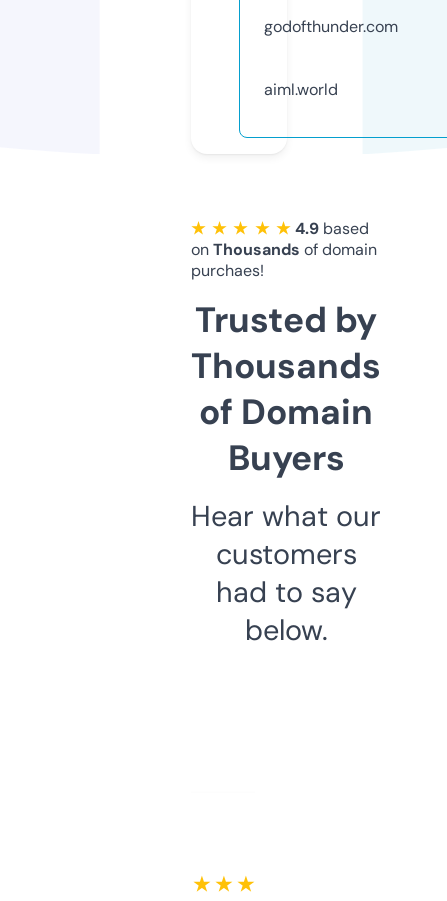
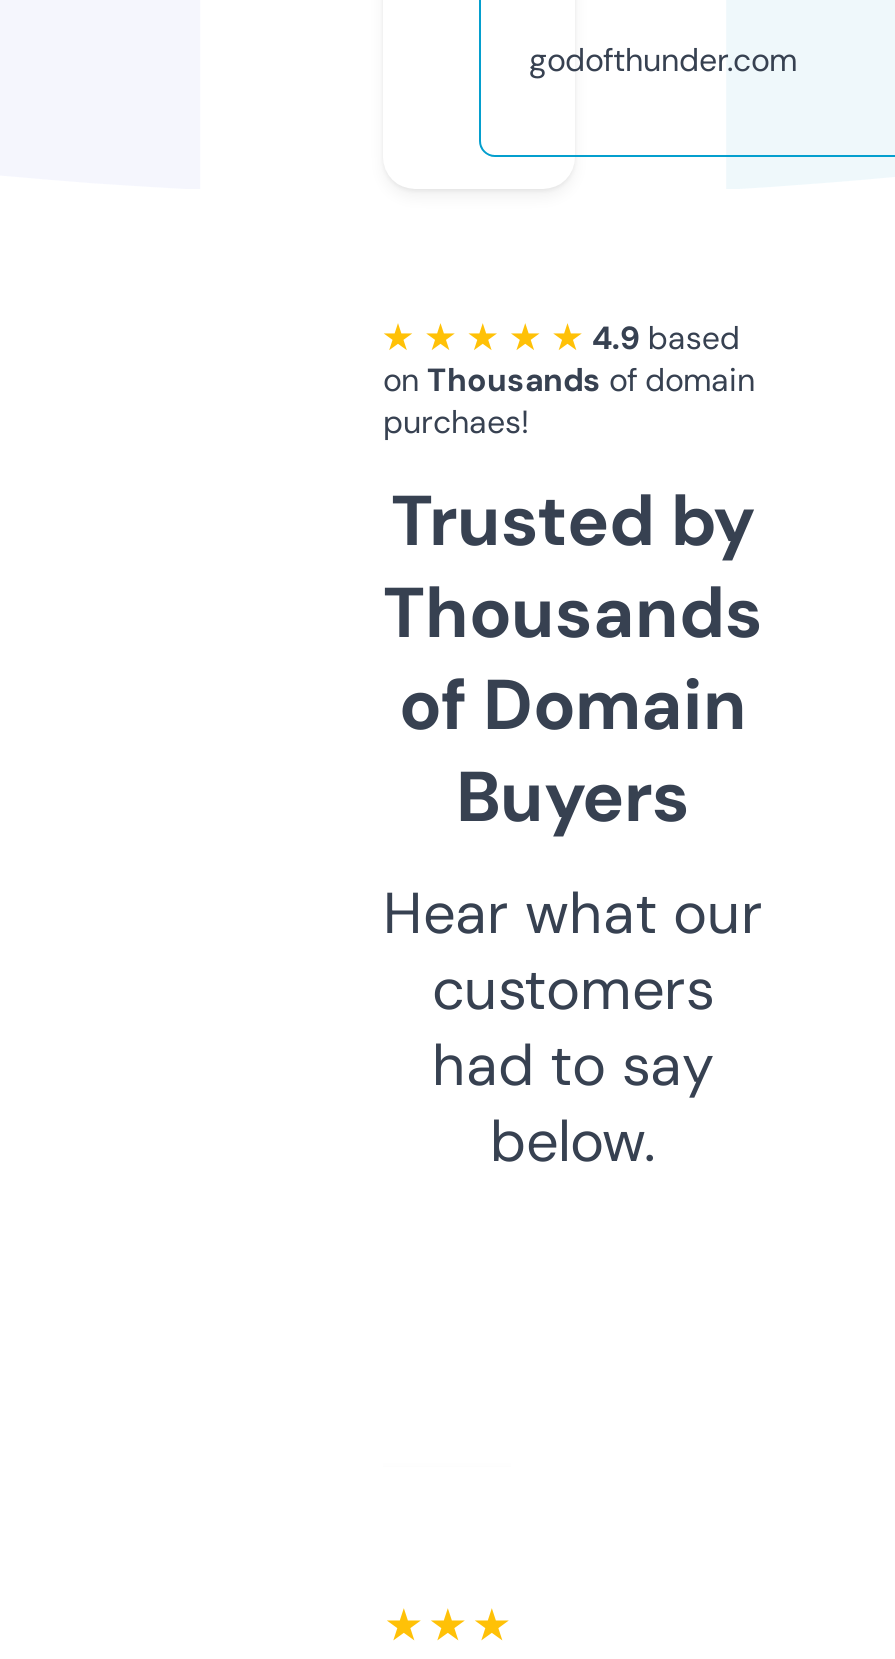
- aiml.world
